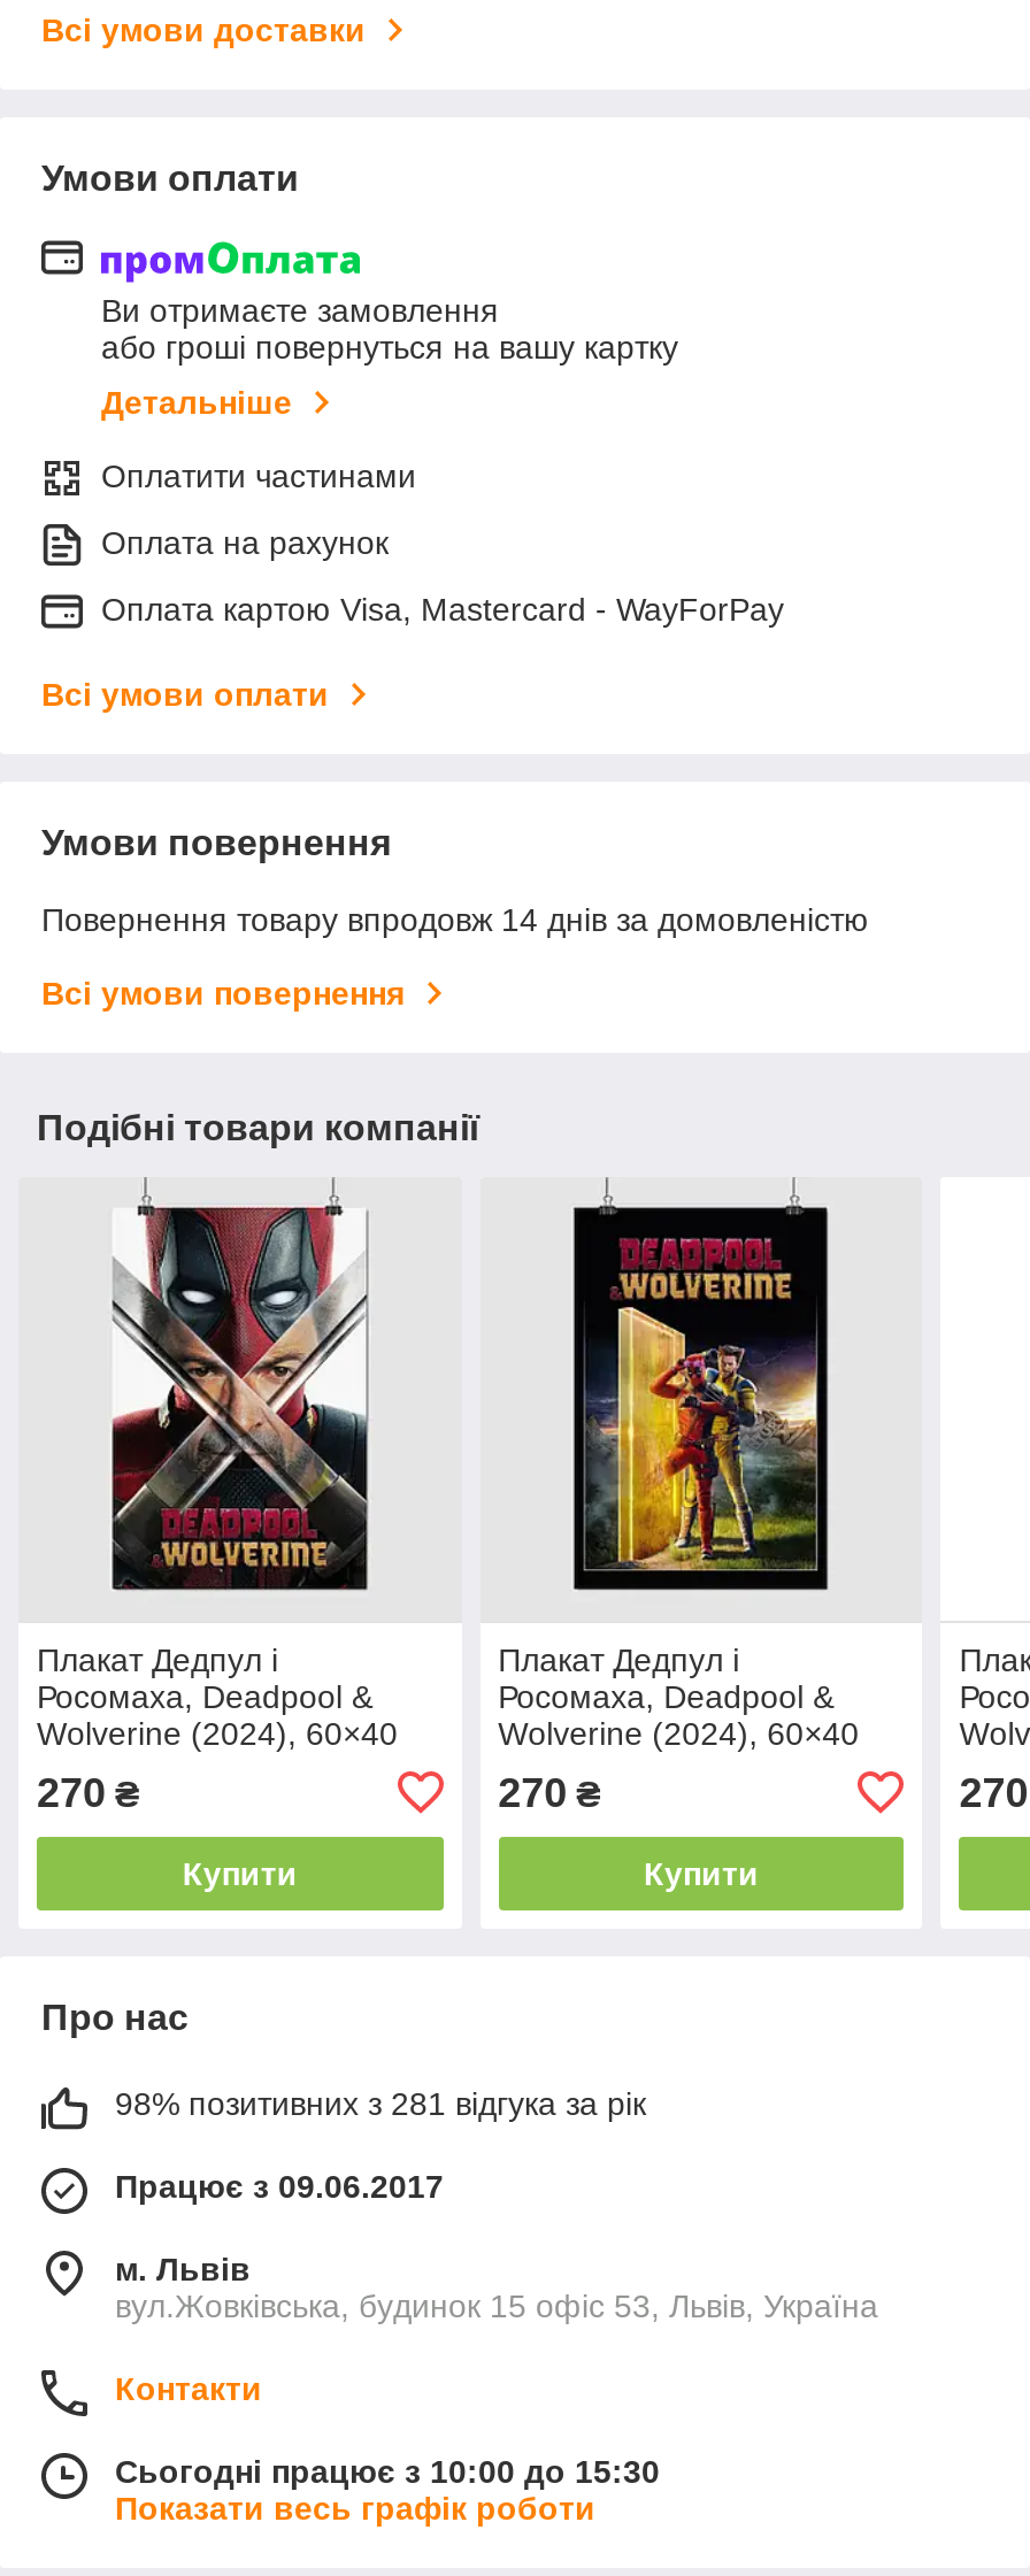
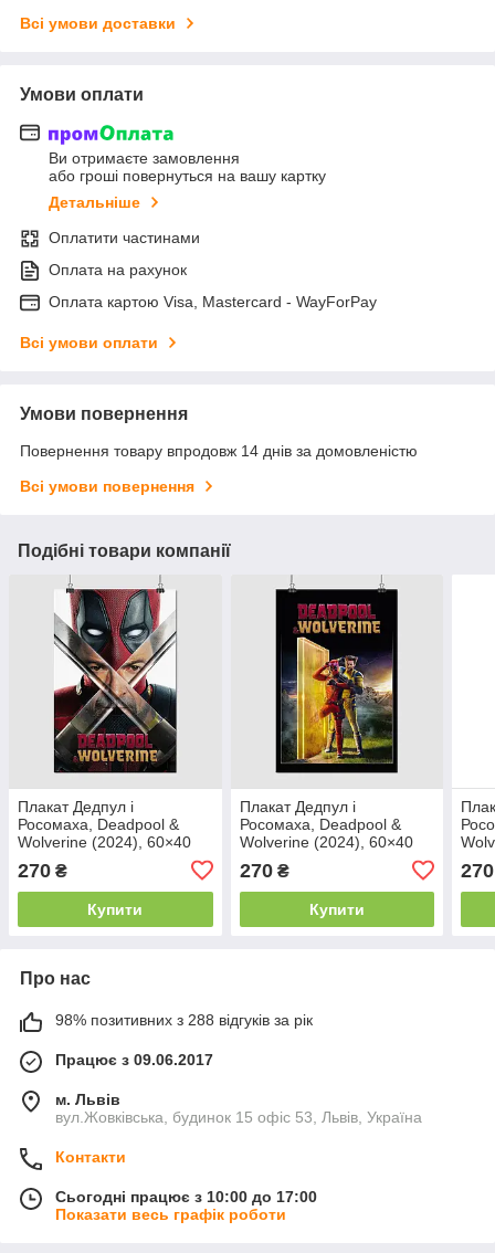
- 98% позитивних з 281 відгука за рік
+ 98% позитивних з 288 відгуків за рік

- Сьогодні працює з 10:00 до 15:30
+ Сьогодні працює з 10:00 до 17:00
